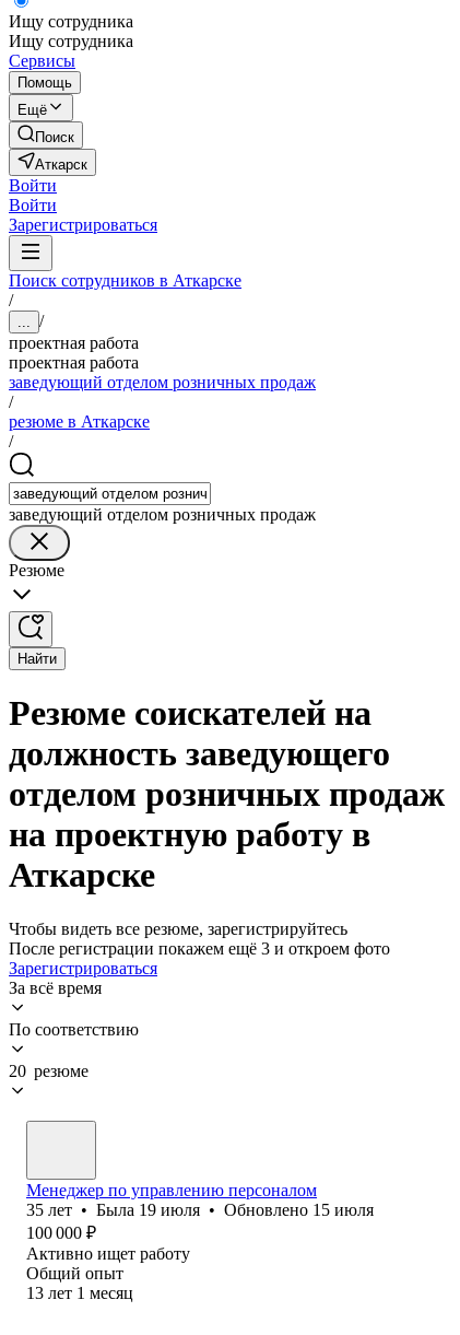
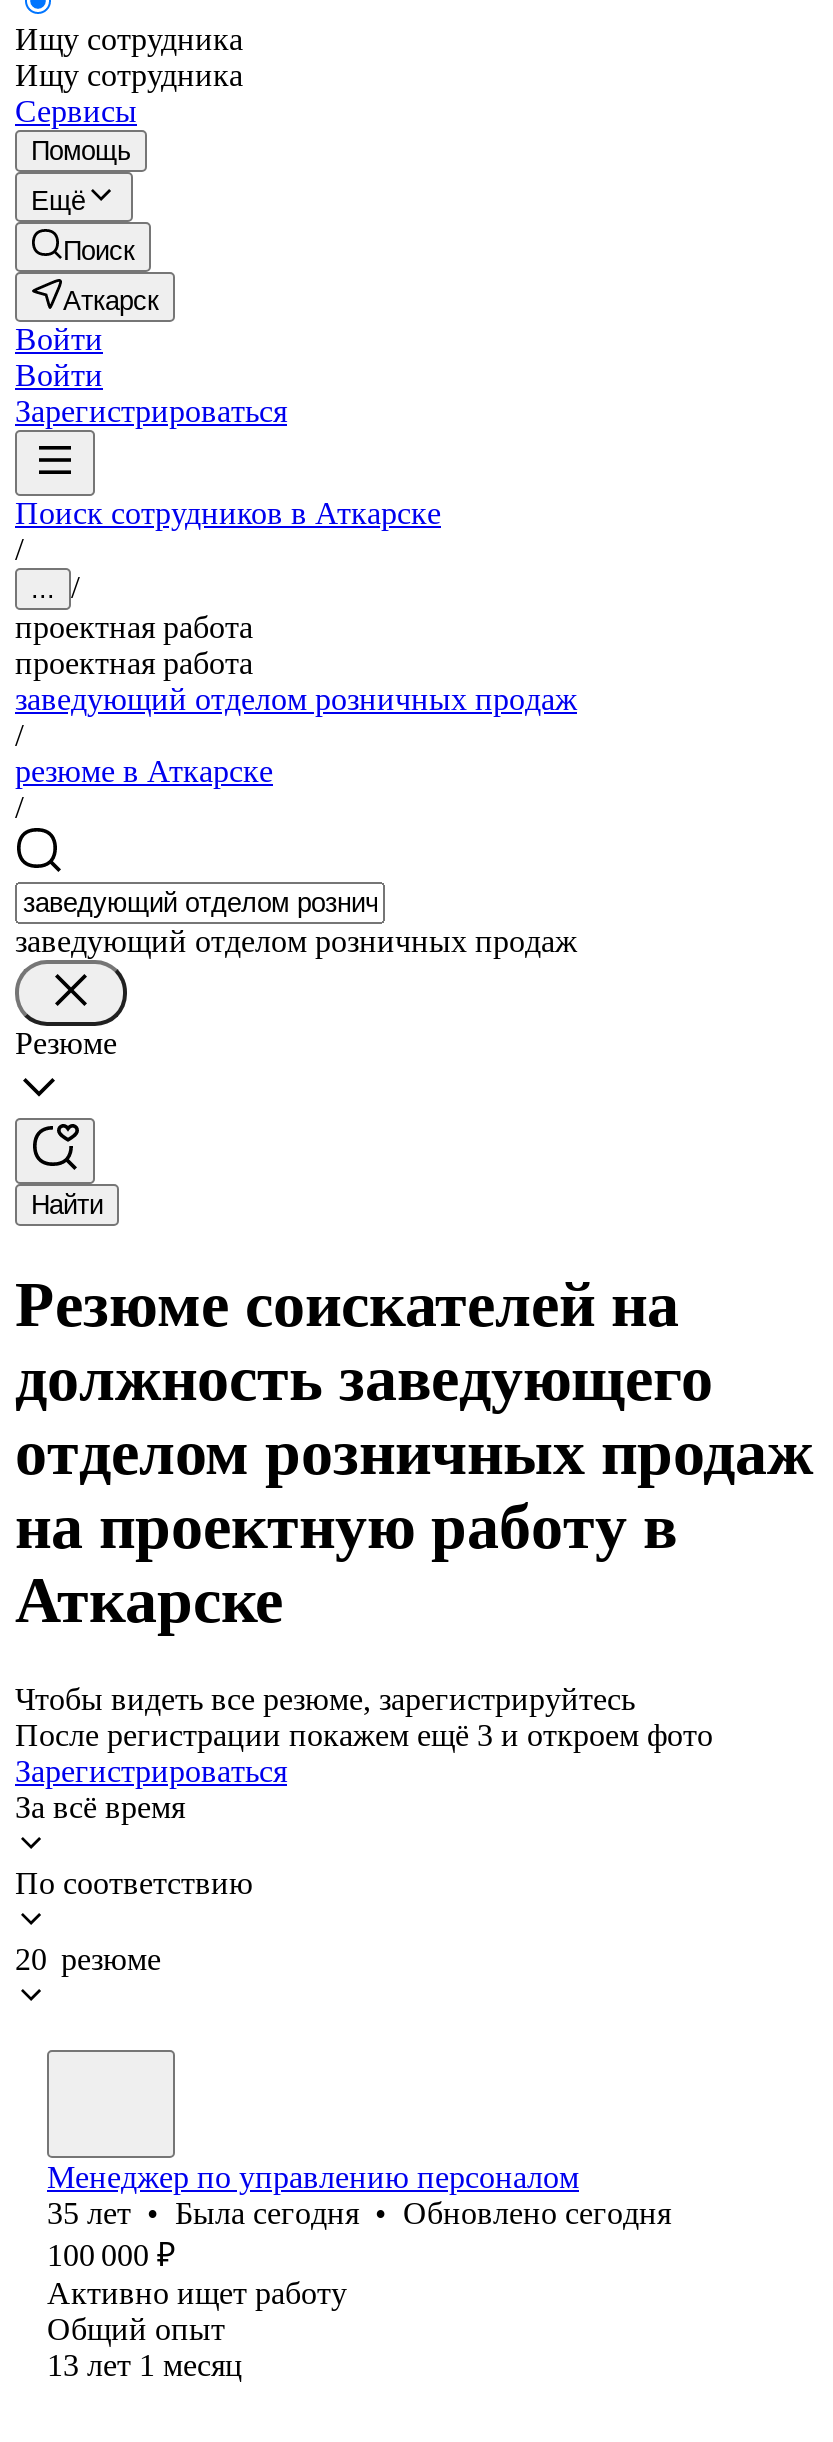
- 35 лет • Была 19 июля • Обновлено 15 июля
+ 35 лет • Была сегодня • Обновлено сегодня
